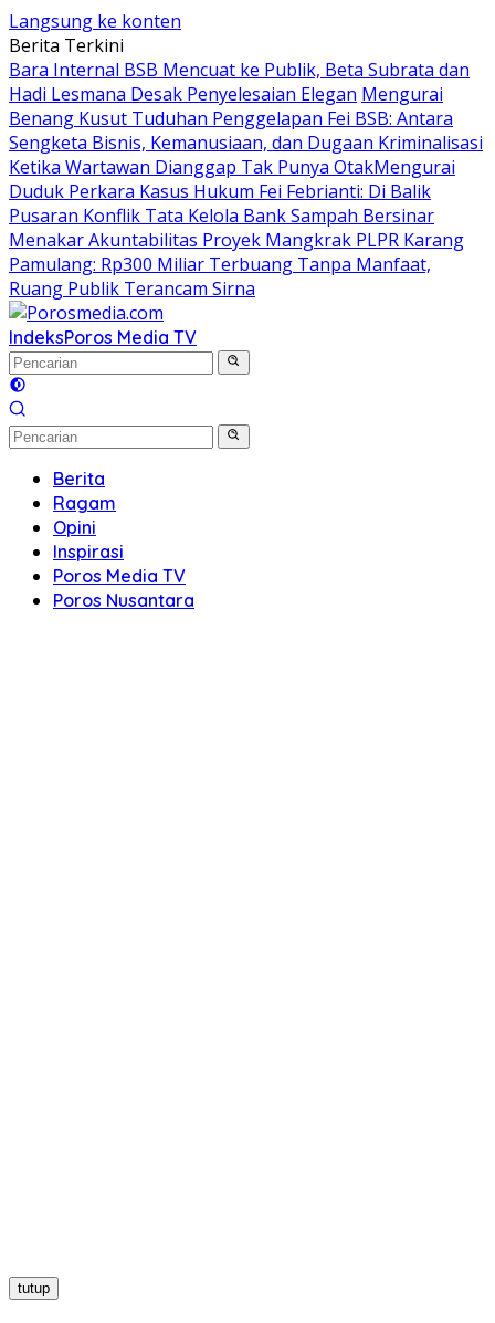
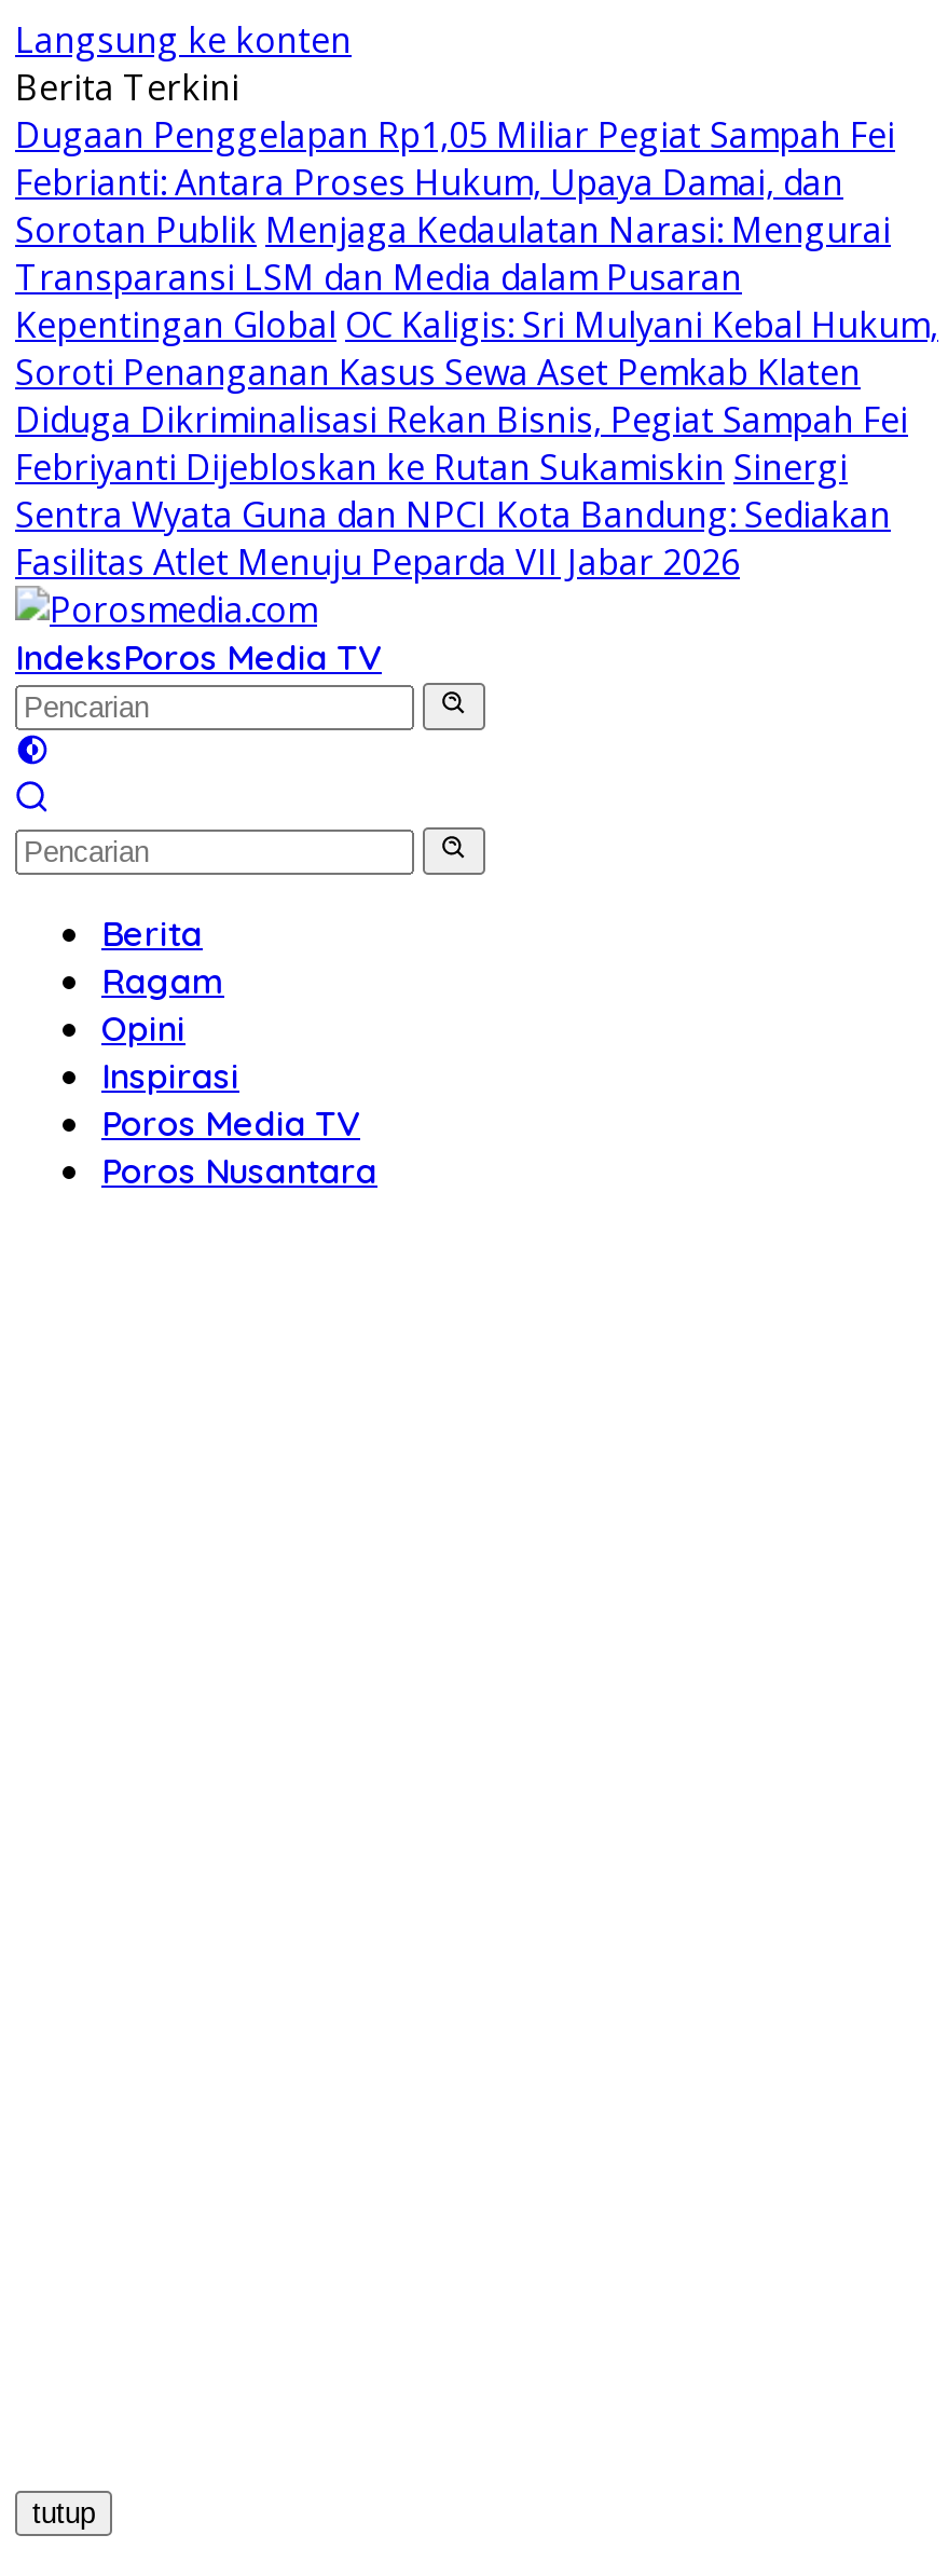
- Bara Internal BSB Mencuat ke Publik, Beta Subrata dan
- Hadi Lesmana Desak Penyelesaian Elegan Mengurai
- Benang Kusut Tuduhan Penggelapan Fei BSB: Antara
- Sengketa Bisnis, Kemanusiaan, dan Dugaan Kriminalisasi
- Ketika Wartawan Dianggap Tak Punya OtakMengurai
- Duduk Perkara Kasus Hukum Fei Febrianti: Di Balik
- Pusaran Konflik Tata Kelola Bank Sampah Bersinar
- Menakar Akuntabilitas Proyek Mangkrak PLPR Karang
- Pamulang: Rp300 Miliar Terbuang Tanpa Manfaat,
- Ruang Publik Terancam Sirna
+ Dugaan Penggelapan Rp1,05 Miliar Pegiat Sampah Fei
+ Febrianti: Antara Proses Hukum, Upaya Damai, dan
+ Sorotan Publik Menjaga Kedaulatan Narasi: Mengurai
+ Transparansi LSM dan Media dalam Pusaran
+ Kepentingan Global OC Kaligis: Sri Mulyani Kebal Hukum,
+ Soroti Penanganan Kasus Sewa Aset Pemkab Klaten
+ Diduga Dikriminalisasi Rekan Bisnis, Pegiat Sampah Fei
+ Febriyanti Dijebloskan ke Rutan Sukamiskin Sinergi
+ Sentra Wyata Guna dan NPCI Kota Bandung: Sediakan
+ Fasilitas Atlet Menuju Peparda VII Jabar 2026
